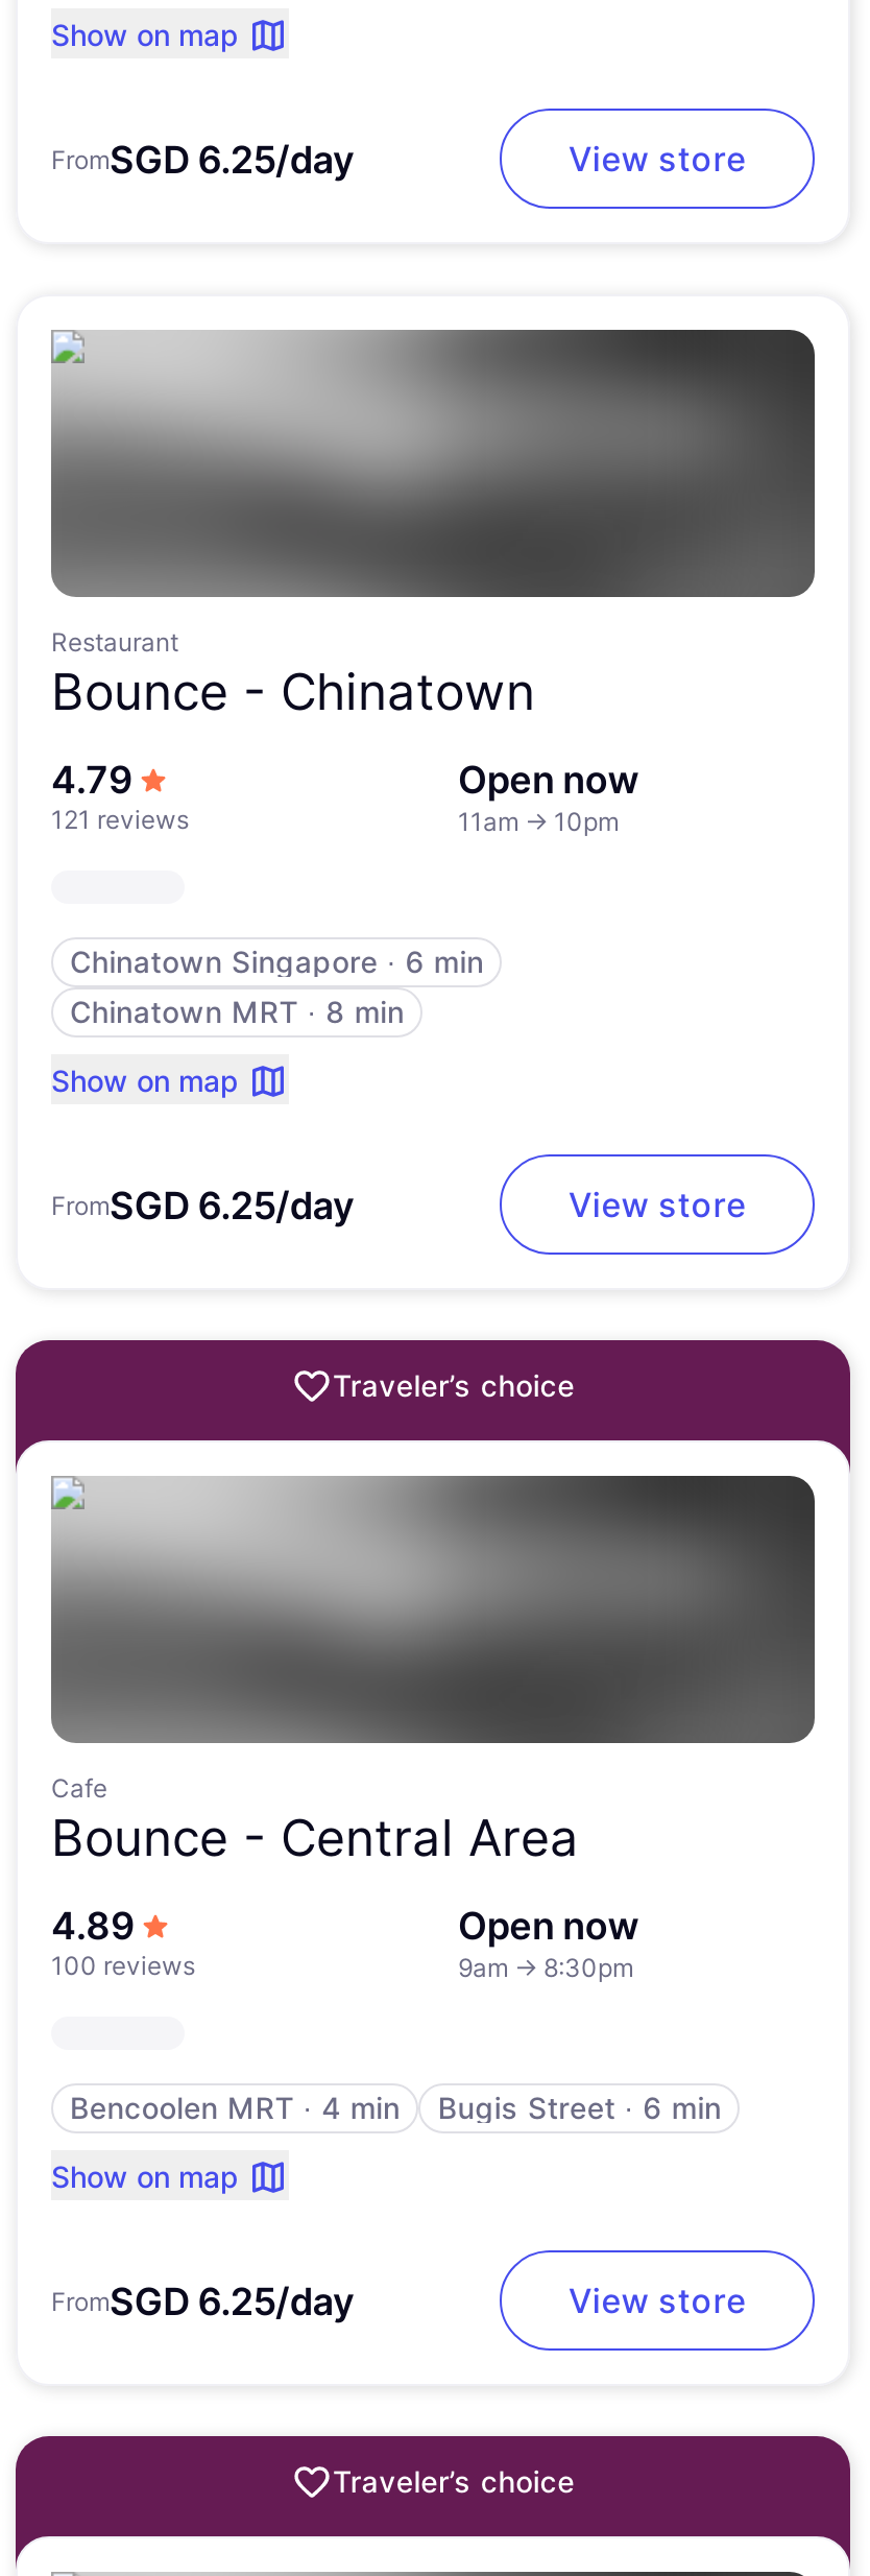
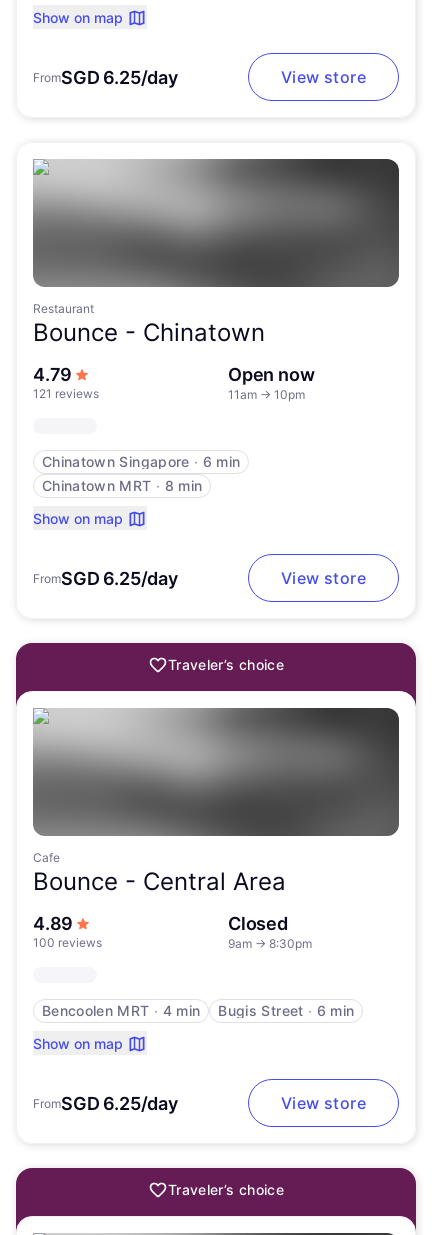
- Open now
+ Closed
